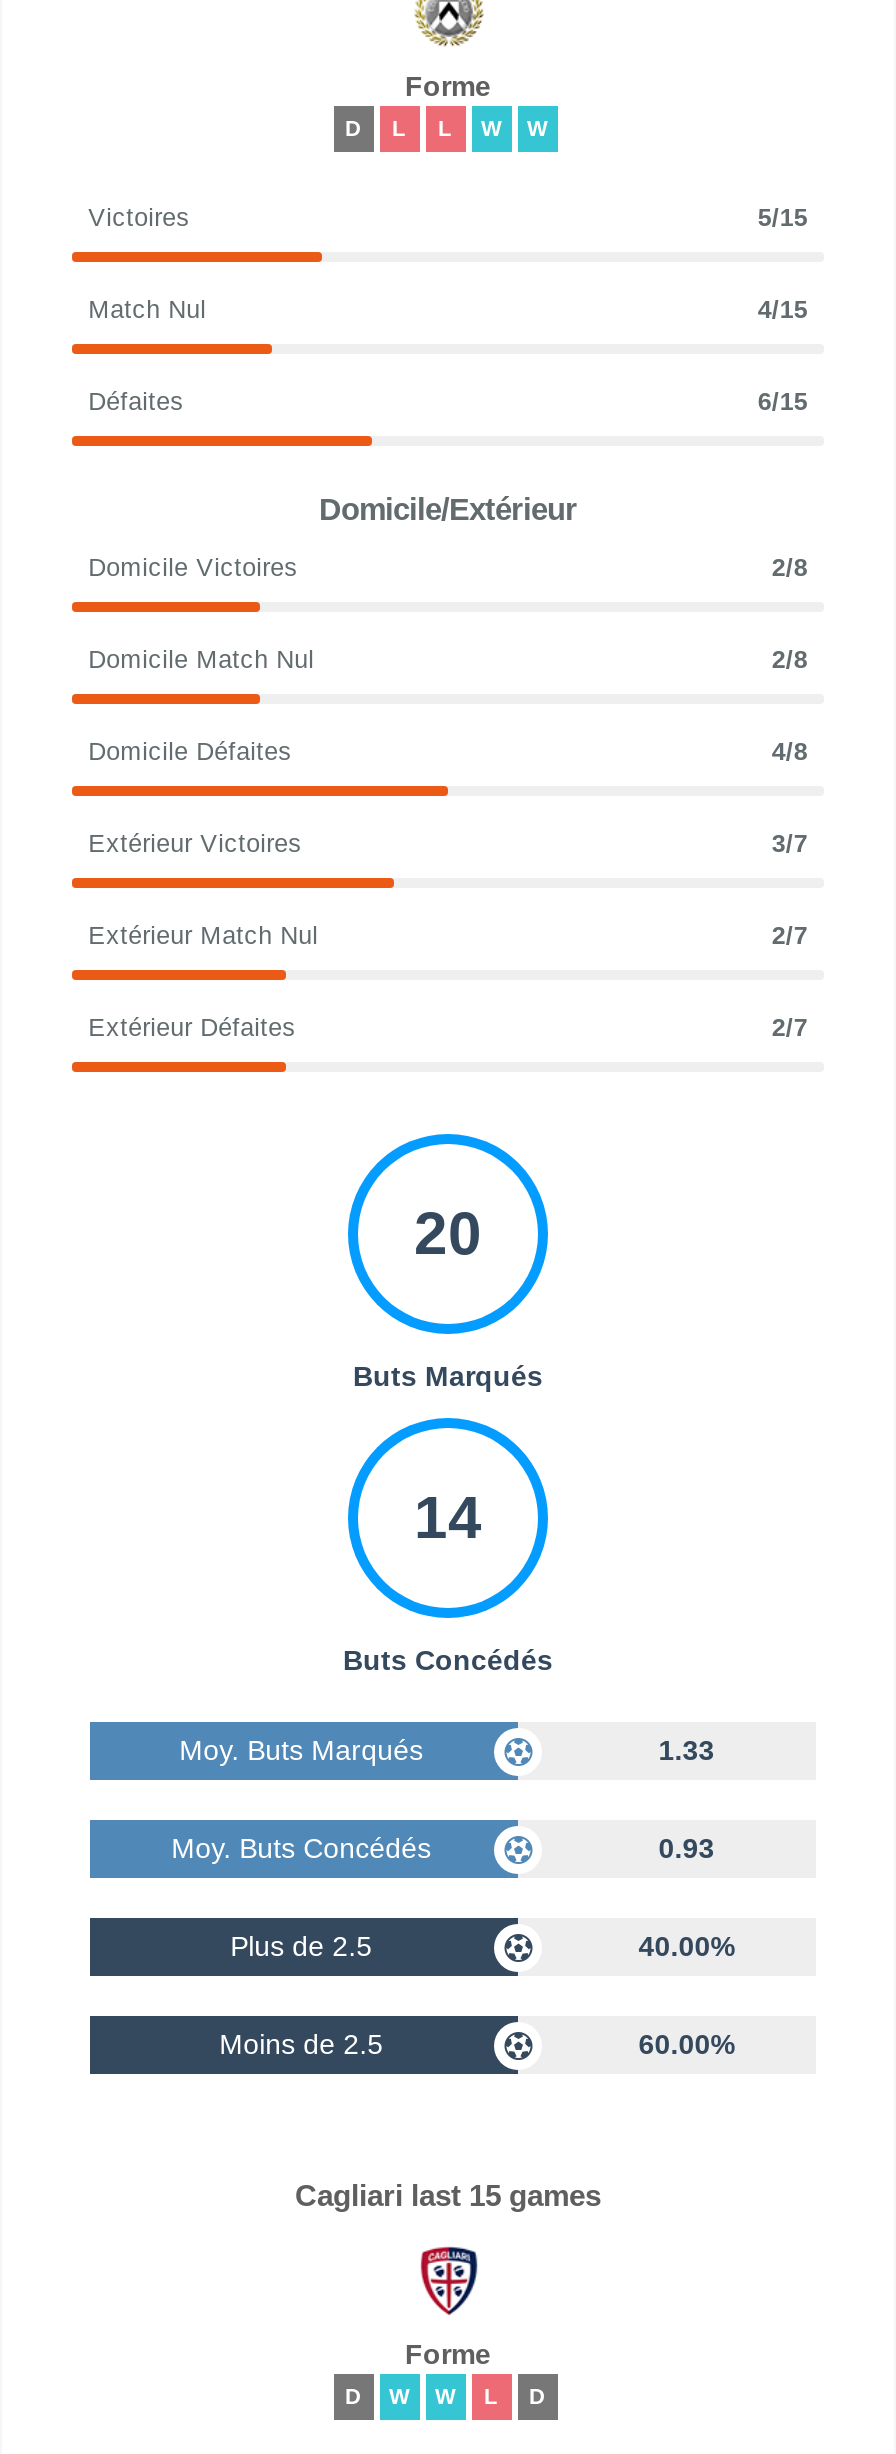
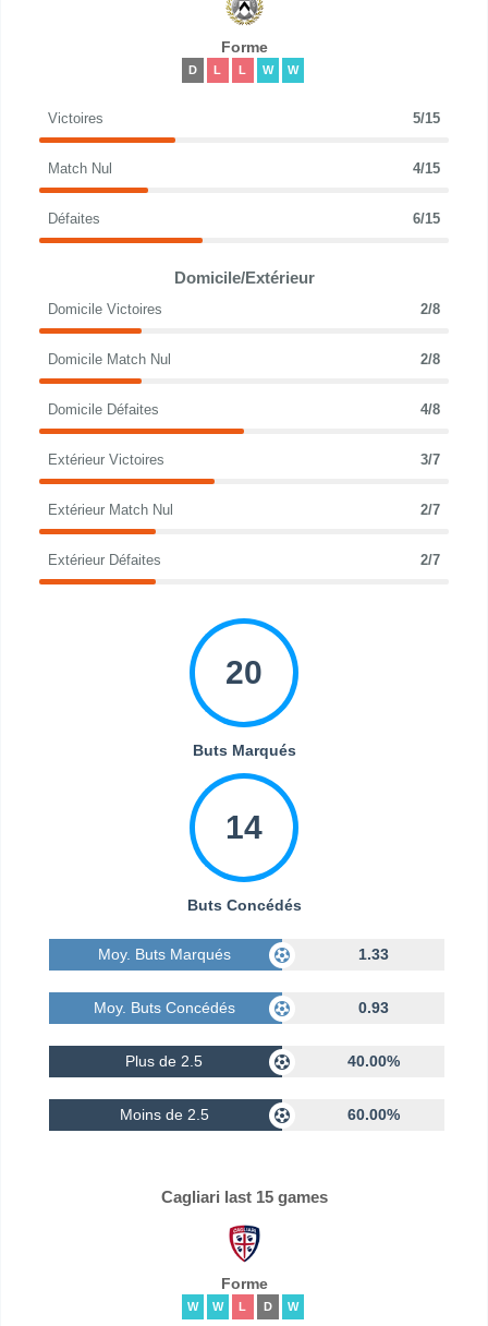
- D

+ W
